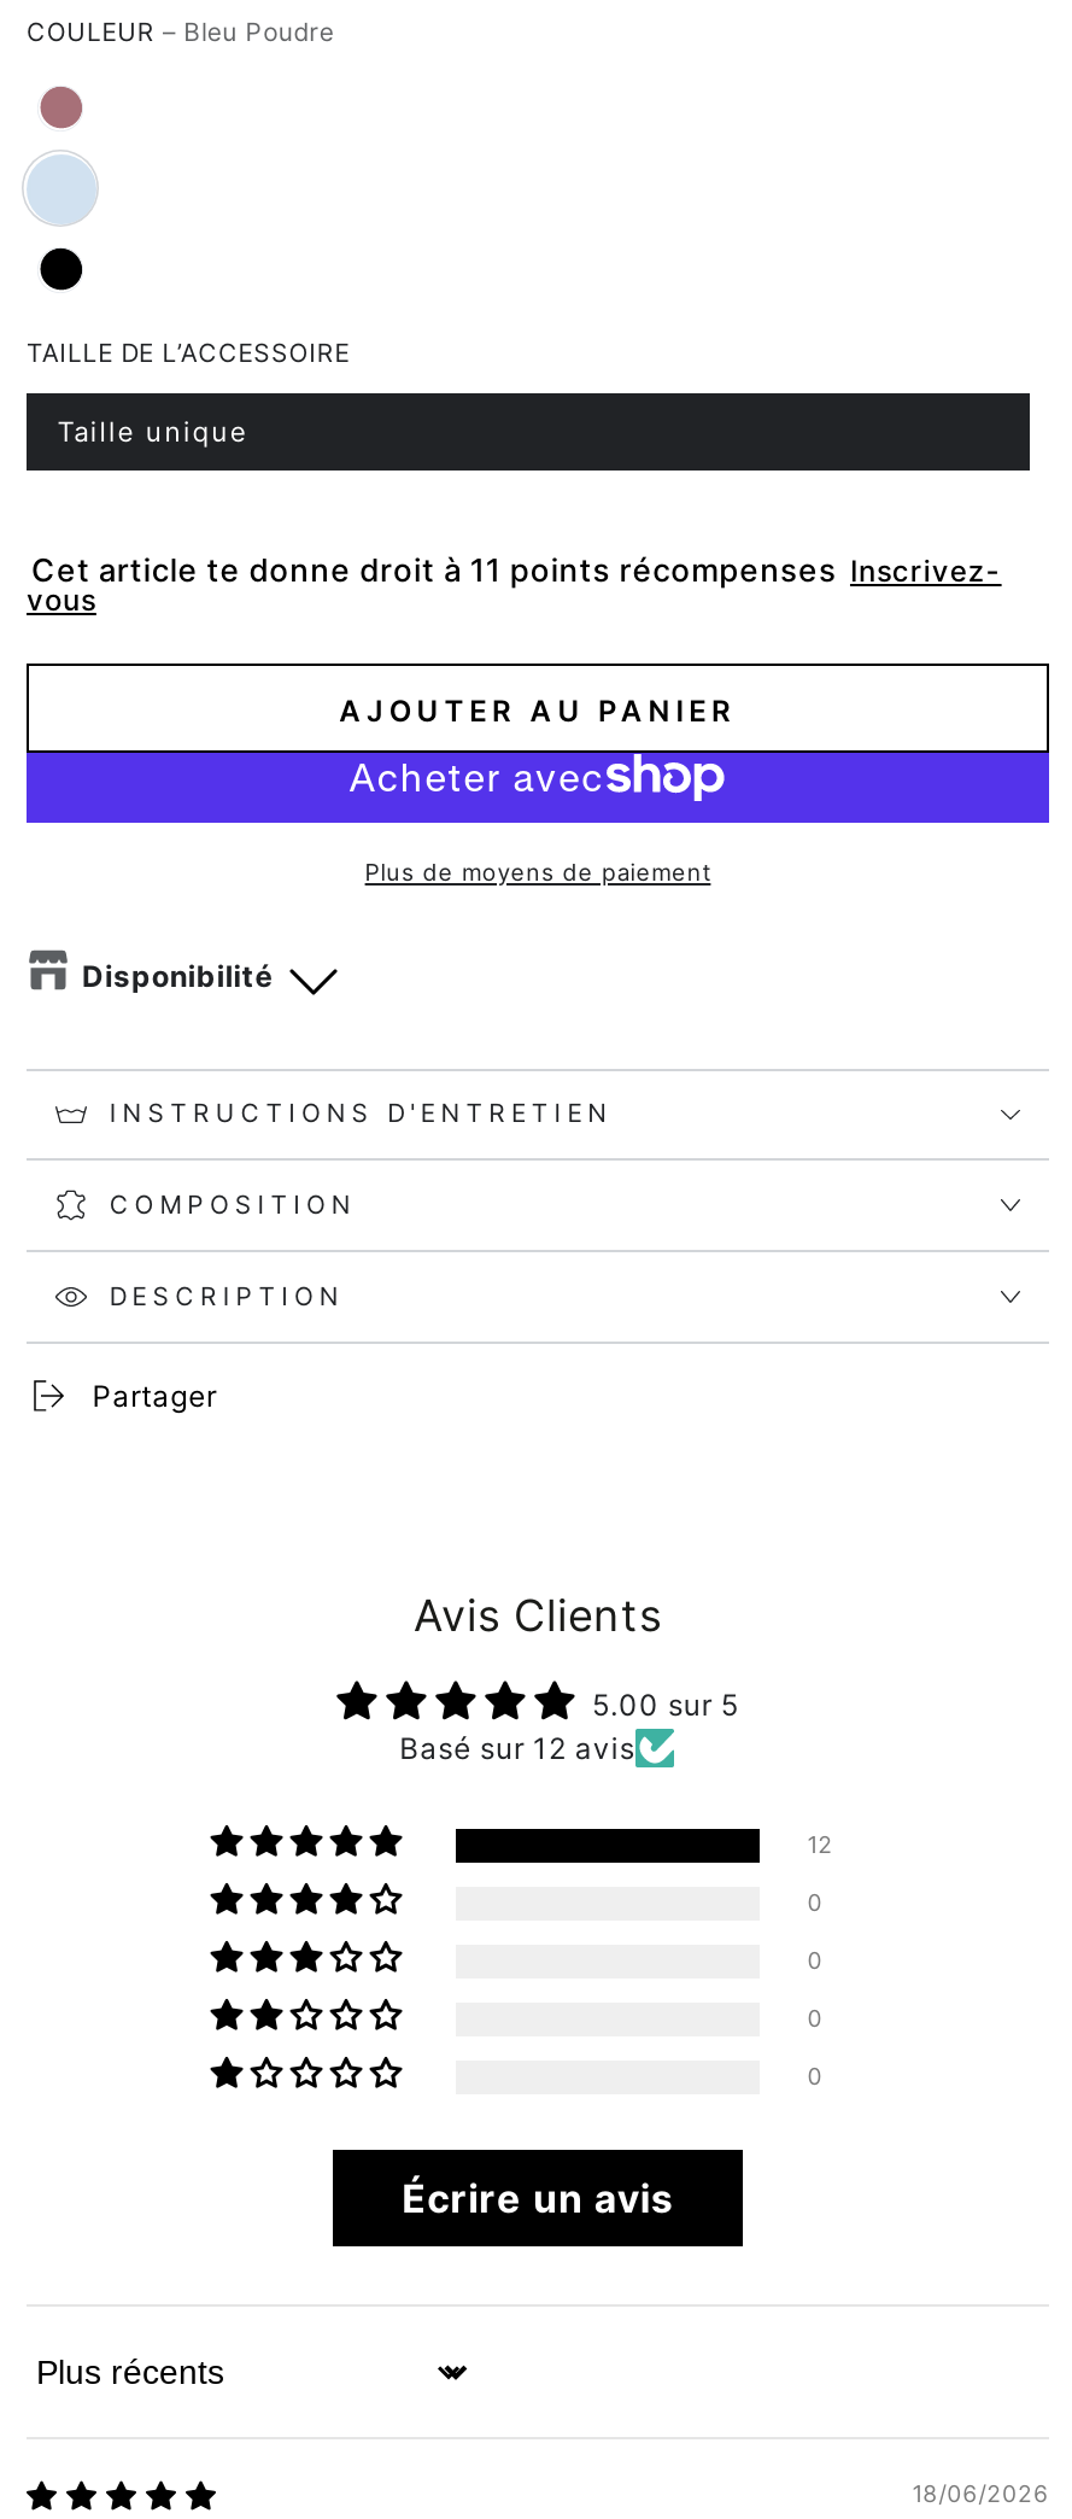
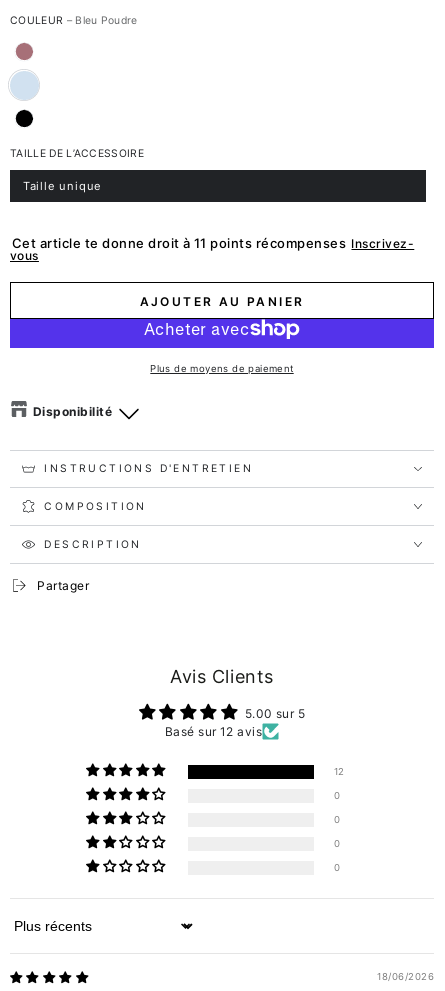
- Écrire un avis
